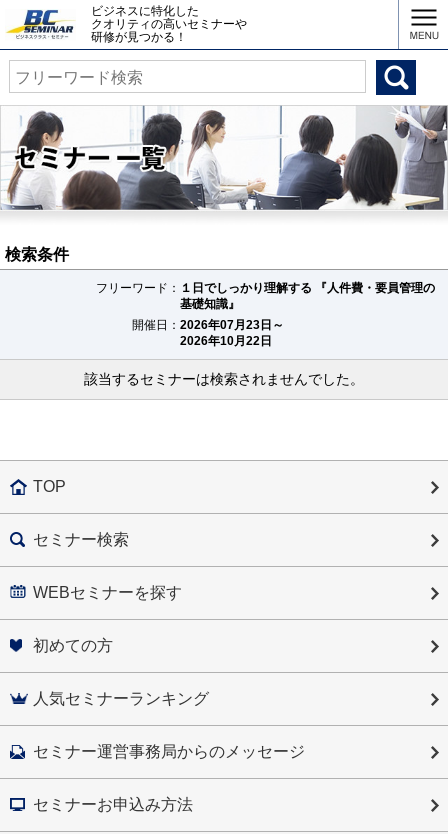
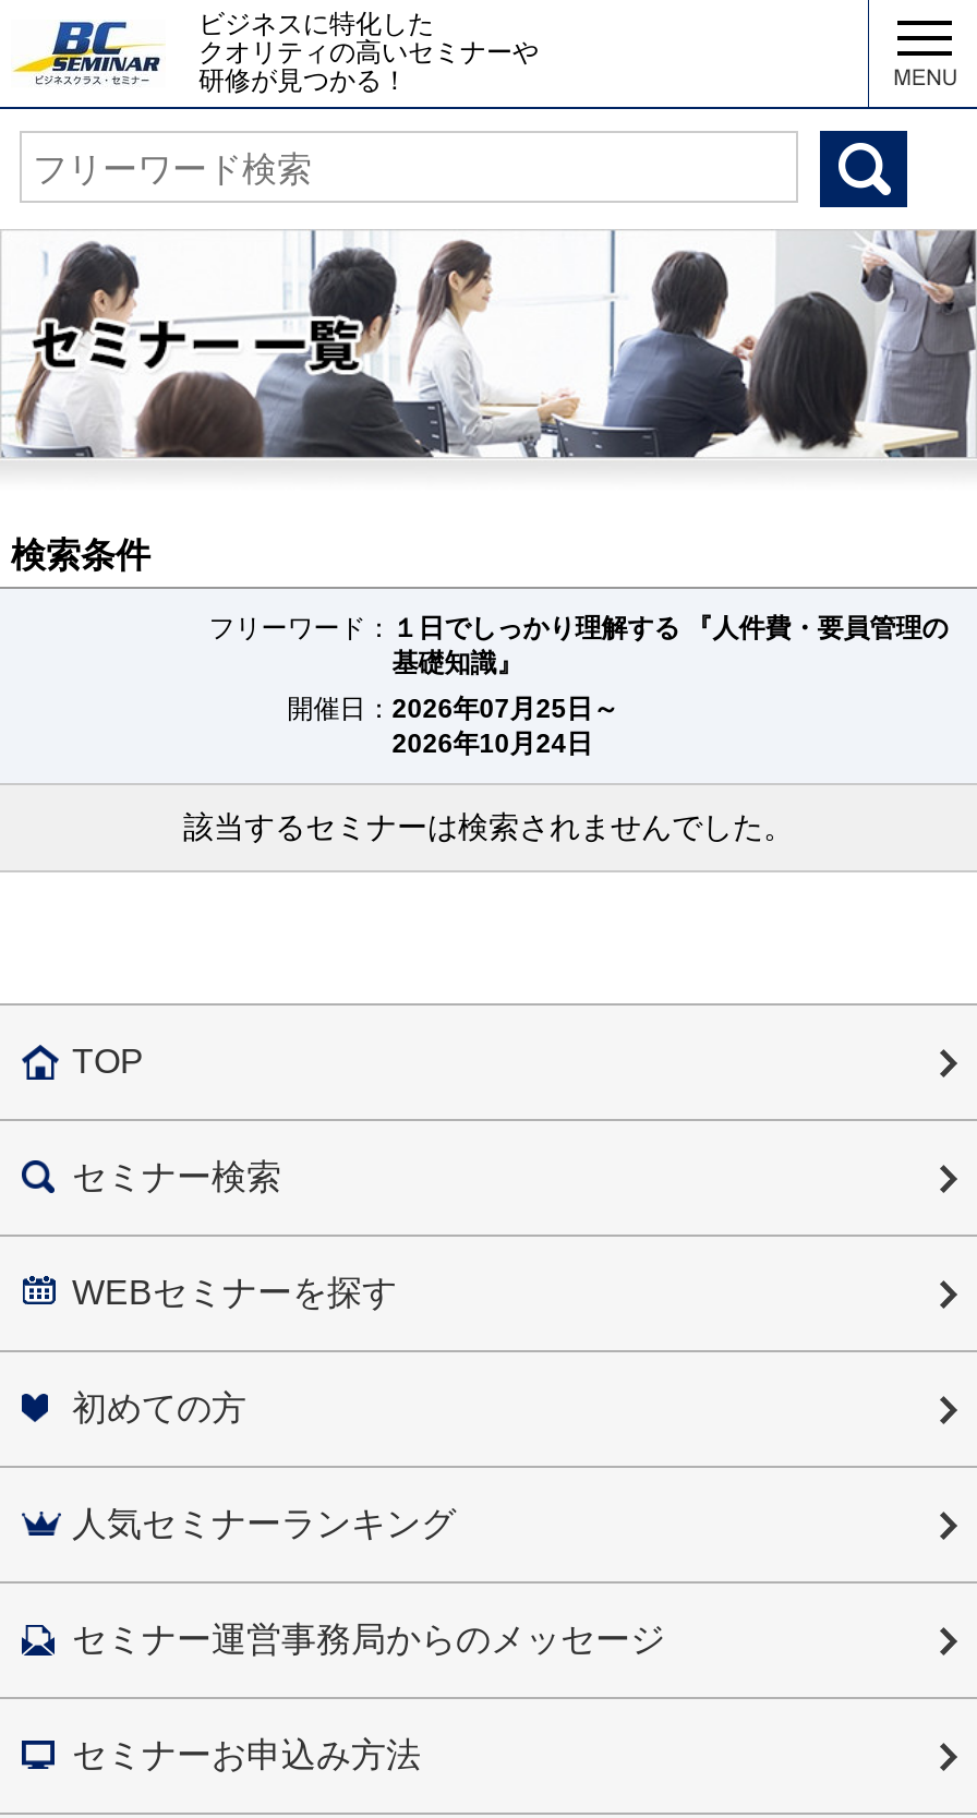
- 開催日：2026年07月23日～
+ 開催日：2026年07月25日～

- 2026年10月22日
+ 2026年10月24日
